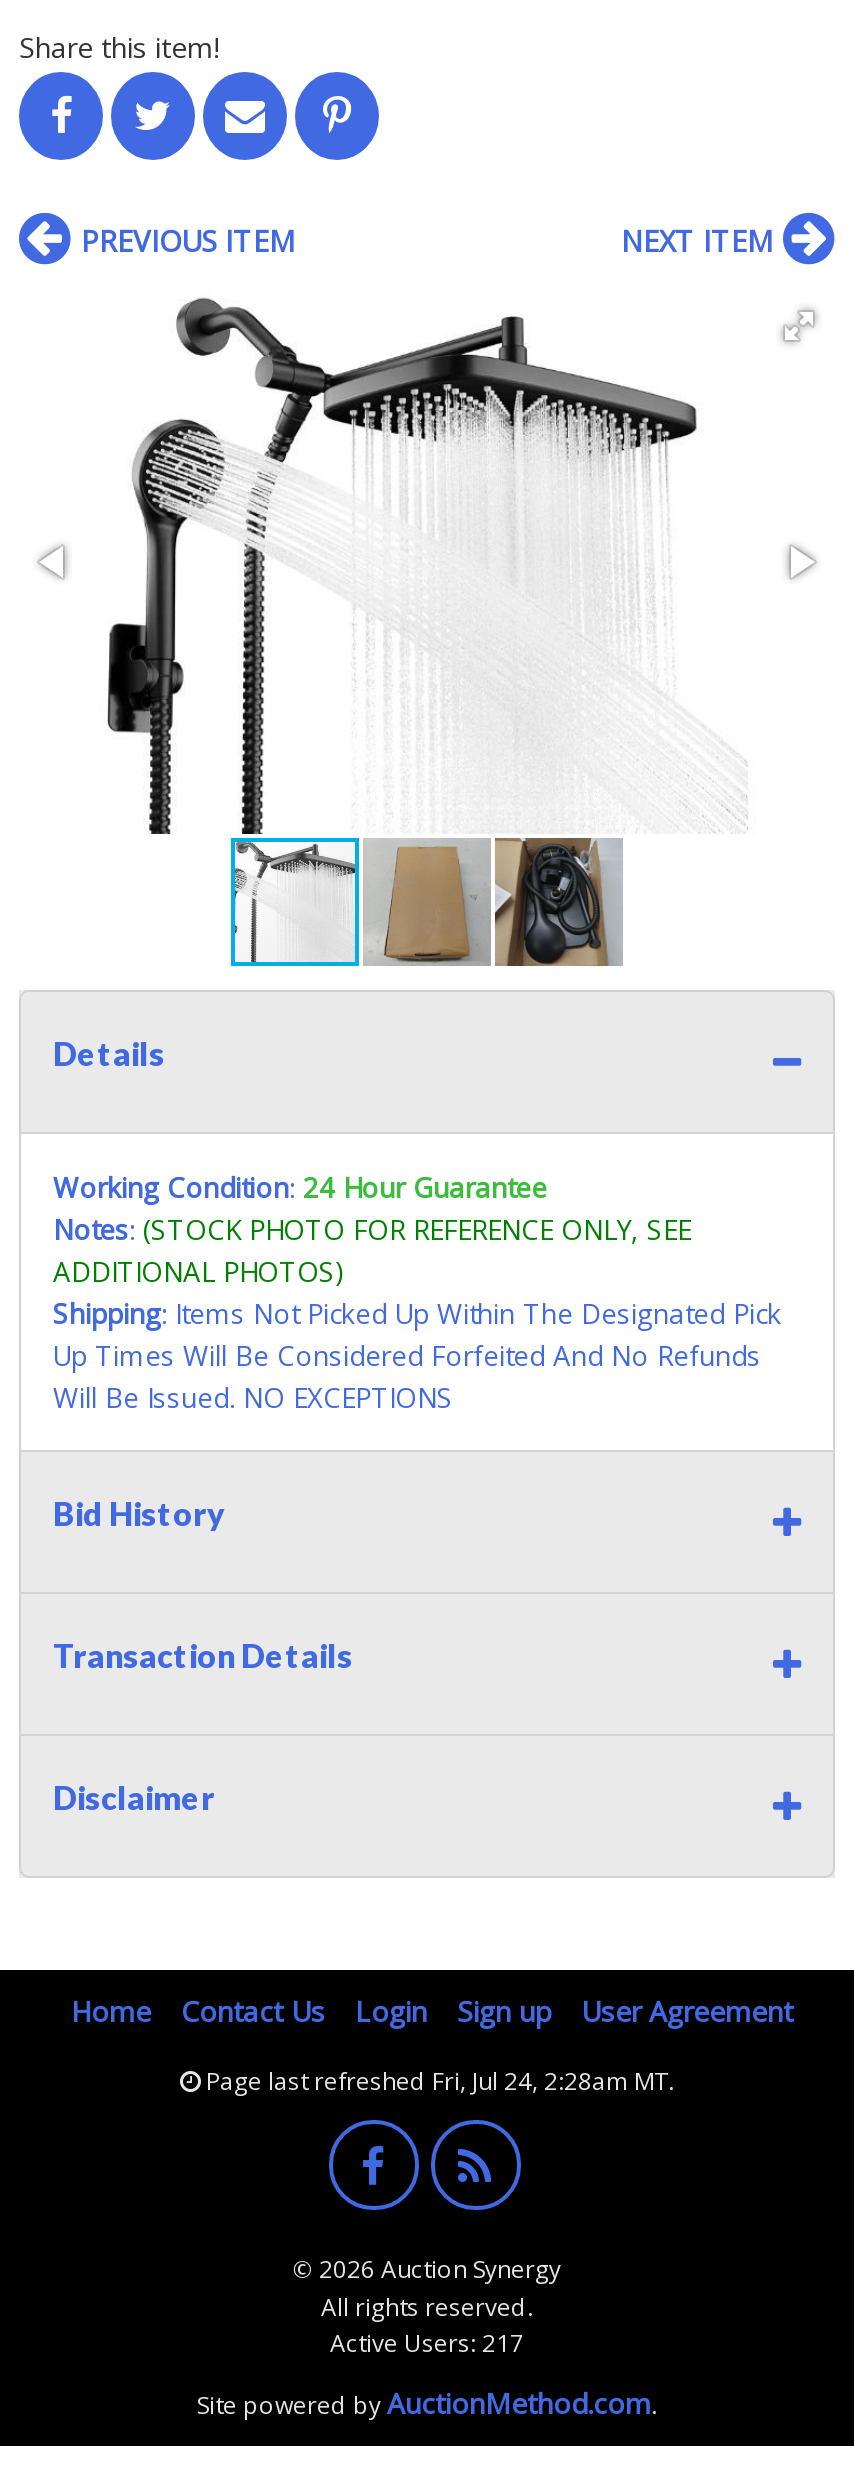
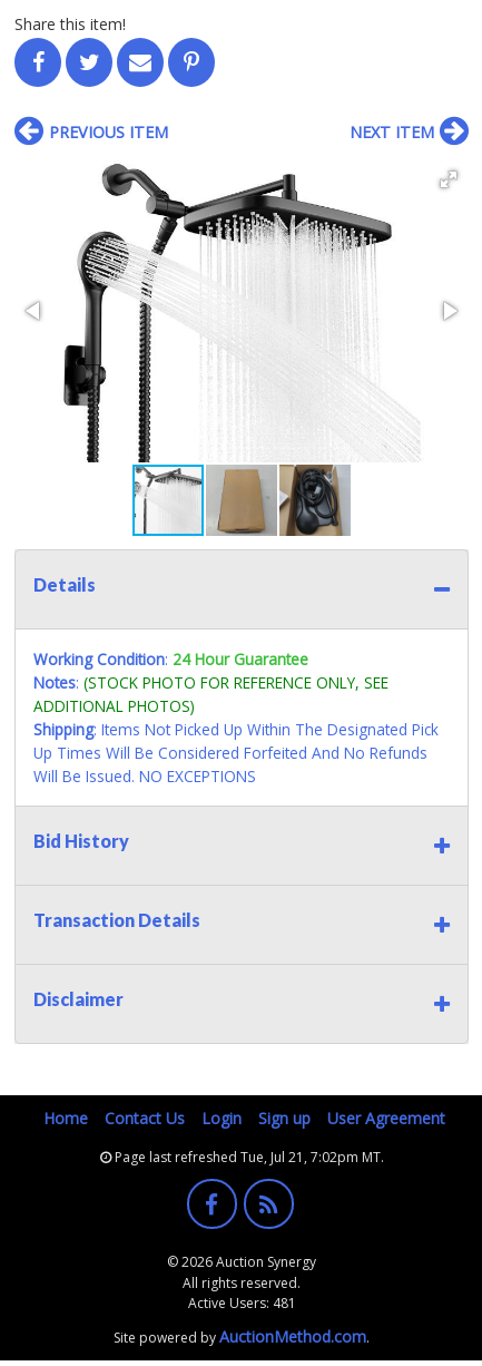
- Page last refreshed Fri, Jul 24, 2:28am MT.
+ Page last refreshed Tue, Jul 21, 7:02pm MT.

- Active Users: 217
+ Active Users: 481
